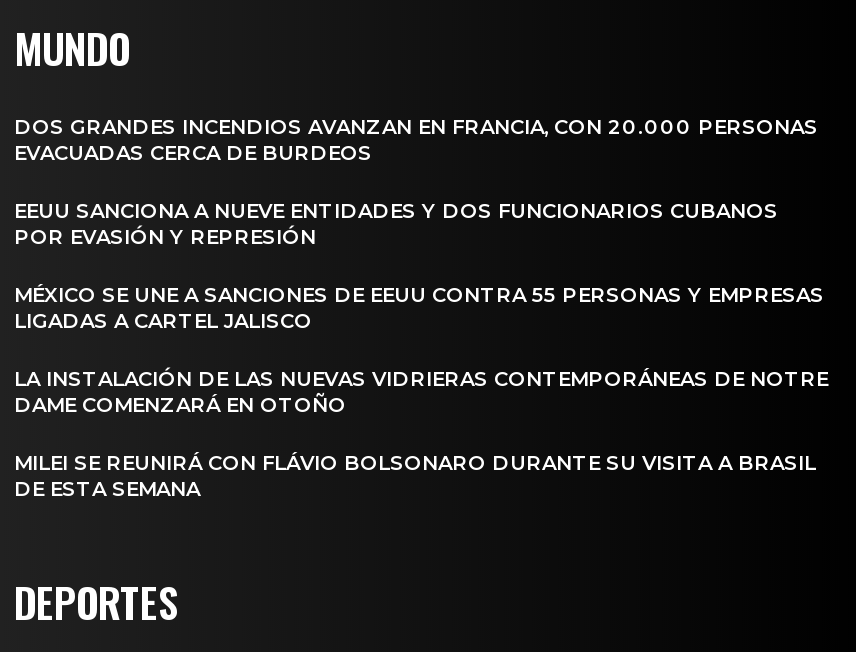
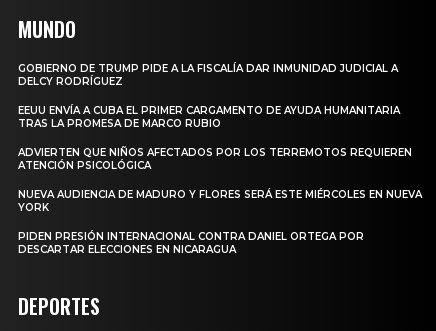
- DOS GRANDES INCENDIOS AVANZAN EN FRANCIA, CON 20.000 PERSONAS
- EVACUADAS CERCA DE BURDEOS
+ GOBIERNO DE TRUMP PIDE A LA FISCALÍA DAR INMUNIDAD JUDICIAL A
+ DELCY RODRÍGUEZ

- EEUU SANCIONA A NUEVE ENTIDADES Y DOS FUNCIONARIOS CUBANOS
- POR EVASIÓN Y REPRESIÓN
+ EEUU ENVÍA A CUBA EL PRIMER CARGAMENTO DE AYUDA HUMANITARIA
+ TRAS LA PROMESA DE MARCO RUBIO

- MÉXICO SE UNE A SANCIONES DE EEUU CONTRA 55 PERSONAS Y EMPRESAS
- LIGADAS A CARTEL JALISCO
+ ADVIERTEN QUE NIÑOS AFECTADOS POR LOS TERREMOTOS REQUIEREN
+ ATENCIÓN PSICOLÓGICA

- LA INSTALACIÓN DE LAS NUEVAS VIDRIERAS CONTEMPORÁNEAS DE NOTRE
- DAME COMENZARÁ EN OTOÑO
+ NUEVA AUDIENCIA DE MADURO Y FLORES SERÁ ESTE MIÉRCOLES EN NUEVA
+ YORK

- MILEI SE REUNIRÁ CON FLÁVIO BOLSONARO DURANTE SU VISITA A BRASIL
- DE ESTA SEMANA
+ PIDEN PRESIÓN INTERNACIONAL CONTRA DANIEL ORTEGA POR
+ DESCARTAR ELECCIONES EN NICARAGUA
